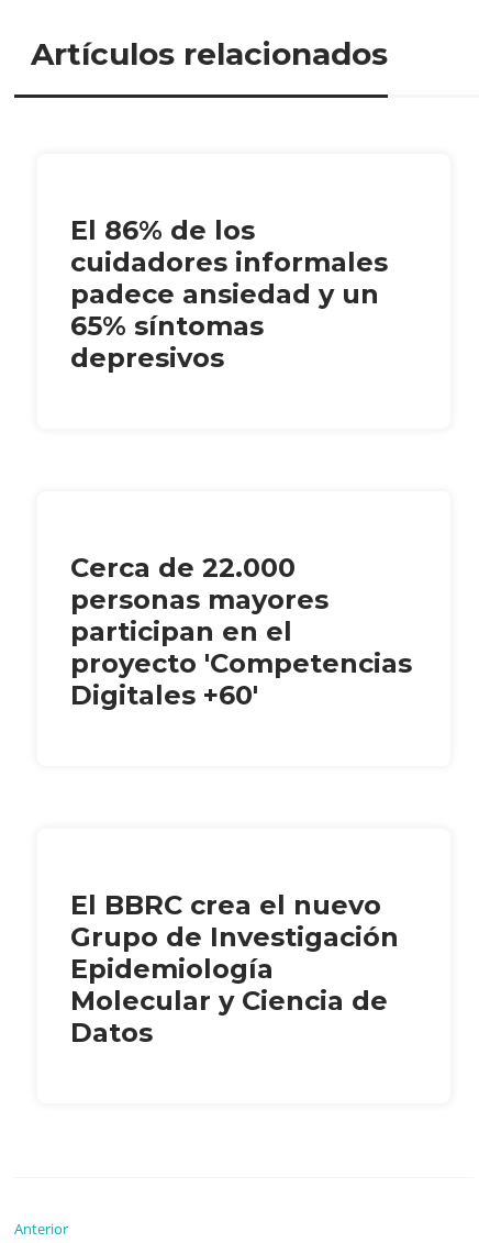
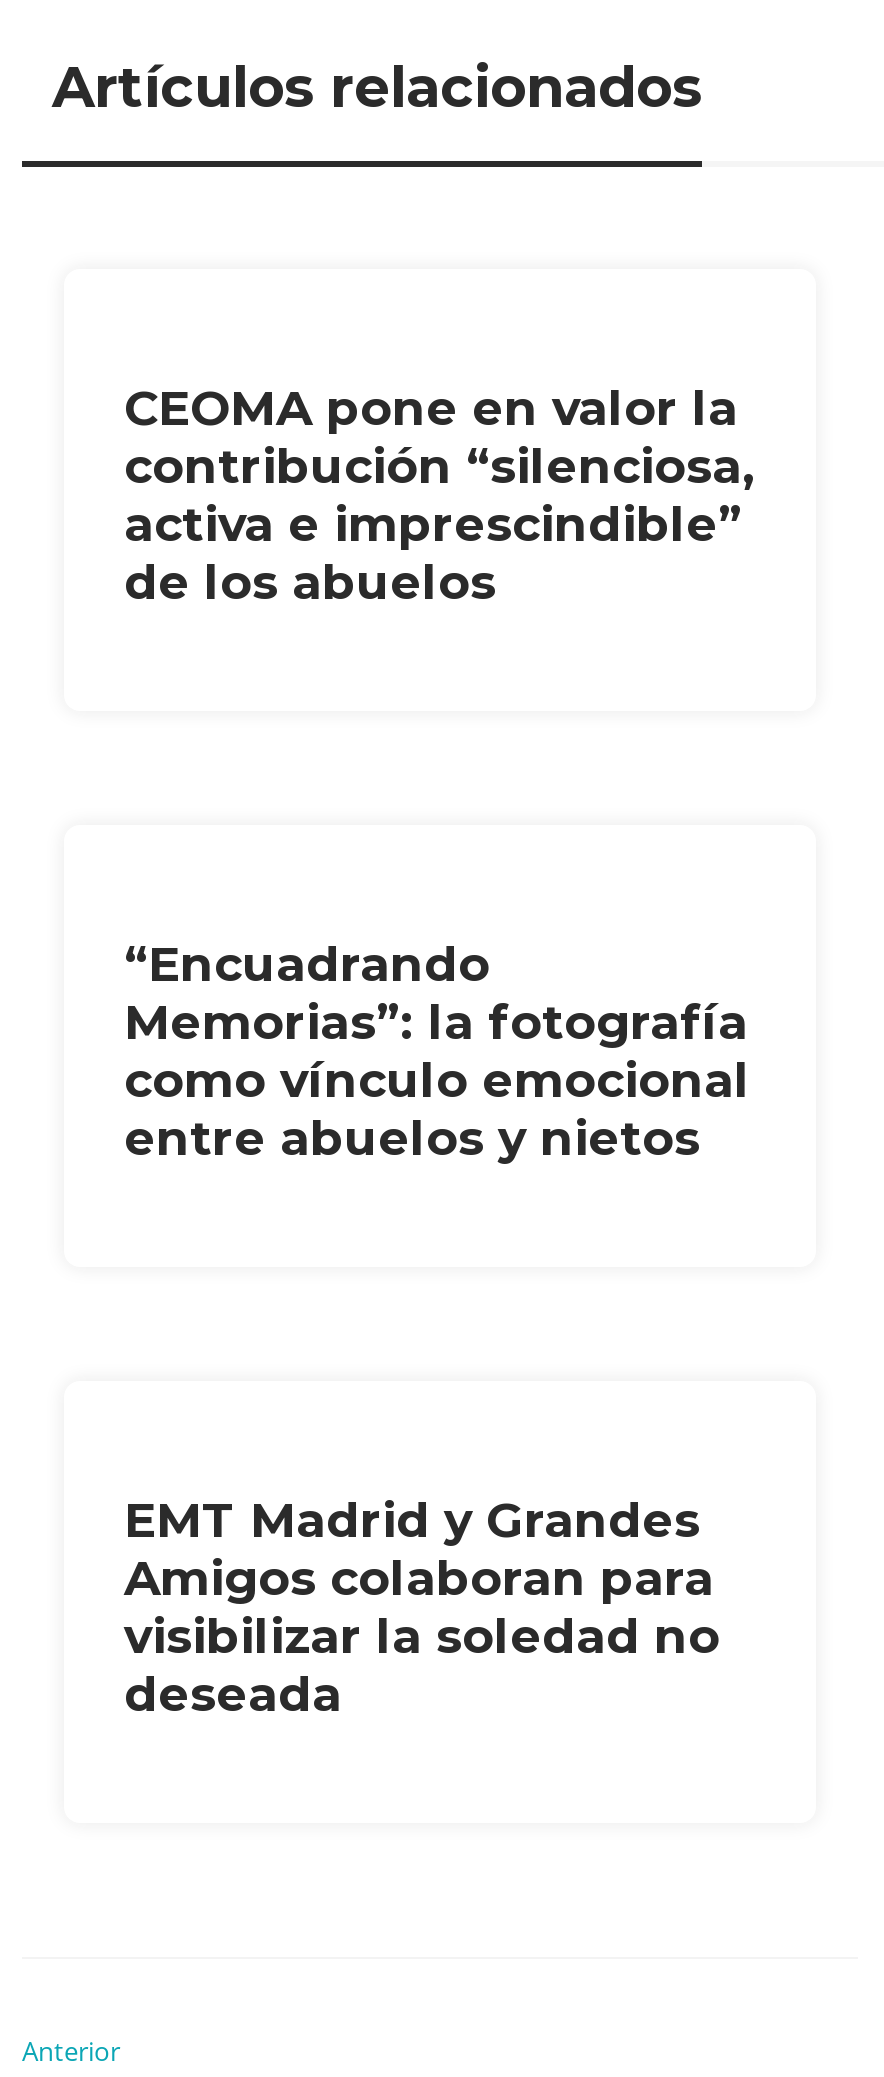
- El 86% de los
- cuidadores informales
- padece ansiedad y un
- 65% síntomas
- depresivos
+ CEOMA pone en valor la
+ contribución “silenciosa,
+ activa e imprescindible”
+ de los abuelos

- Cerca de 22.000
- personas mayores
- participan en el
- proyecto 'Competencias
- Digitales +60'
+ “Encuadrando
+ Memorias”: la fotografía
+ como vínculo emocional
+ entre abuelos y nietos

- El BBRC crea el nuevo
- Grupo de Investigación
- Epidemiología
- Molecular y Ciencia de
- Datos
+ EMT Madrid y Grandes
+ Amigos colaboran para
+ visibilizar la soledad no
+ deseada
